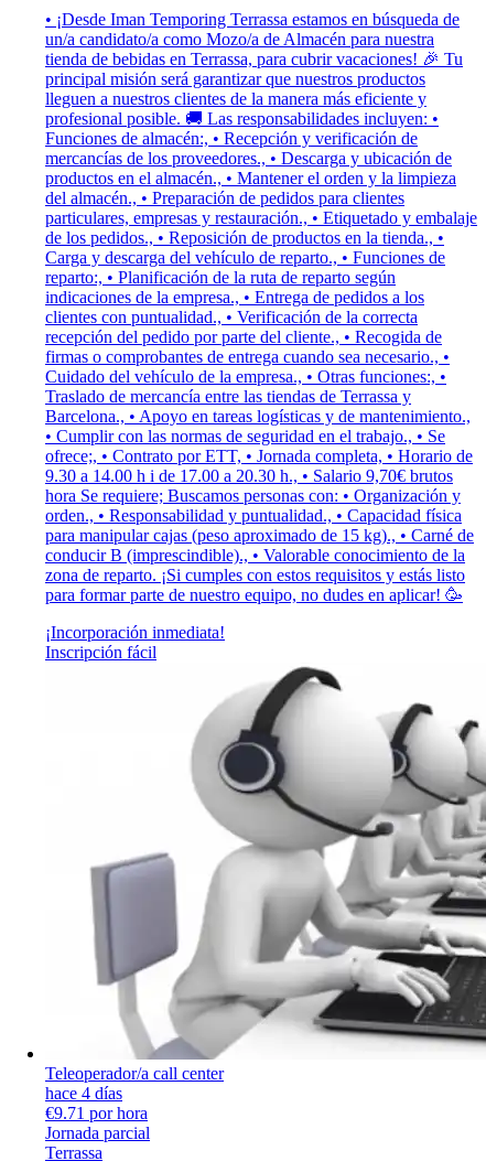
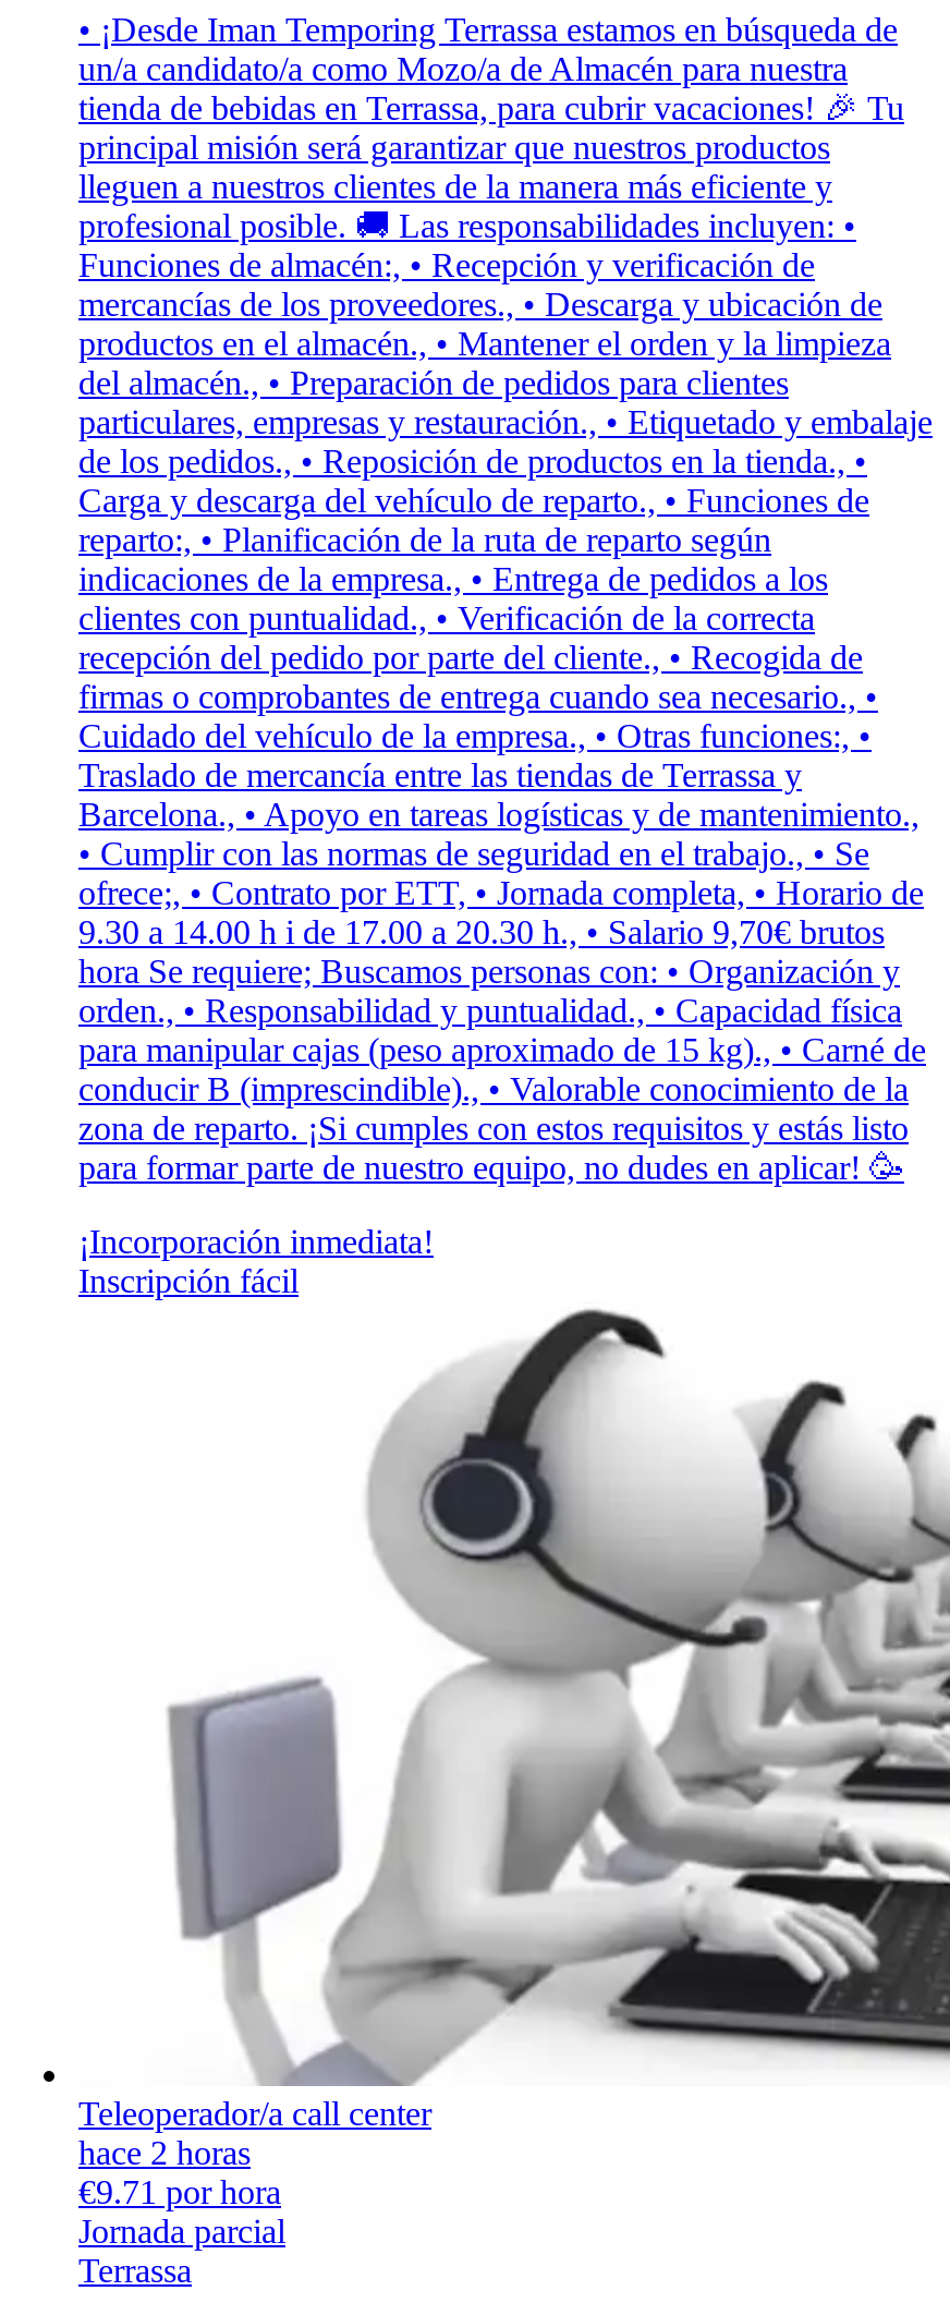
- hace 4 días
+ hace 2 horas
